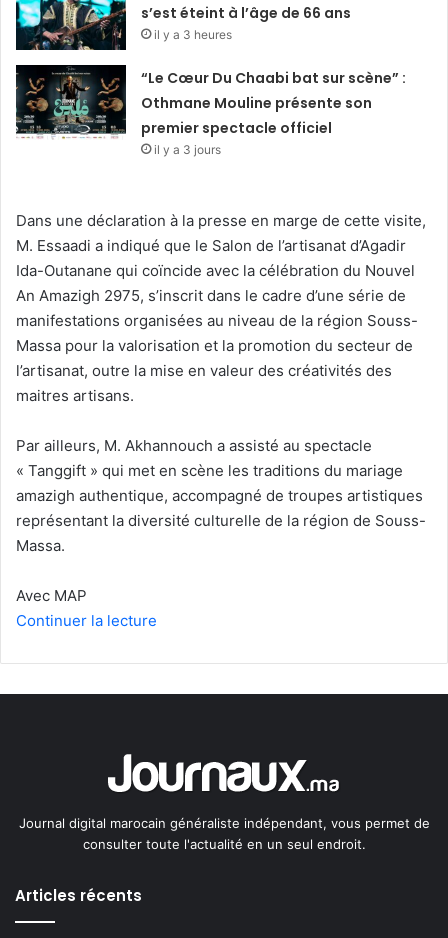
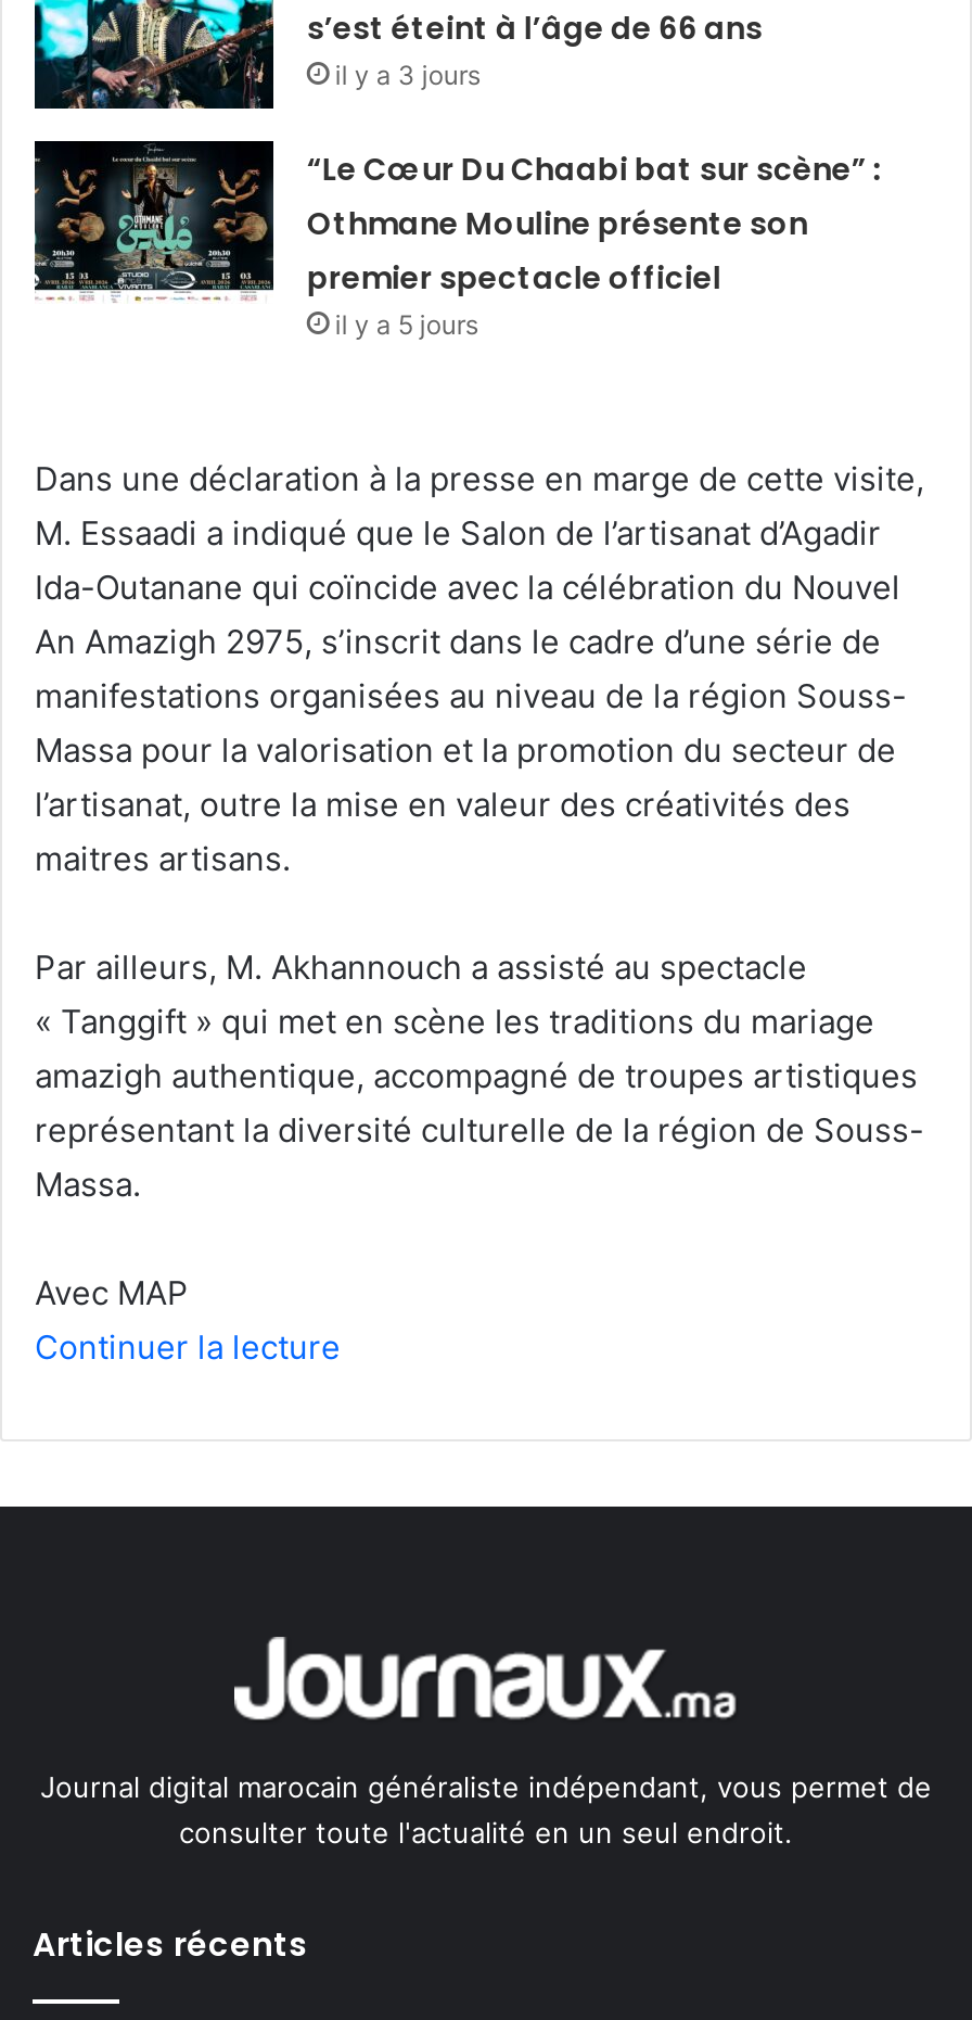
- il y a 3 heures
+ il y a 3 jours

- il y a 3 jours
+ il y a 5 jours
